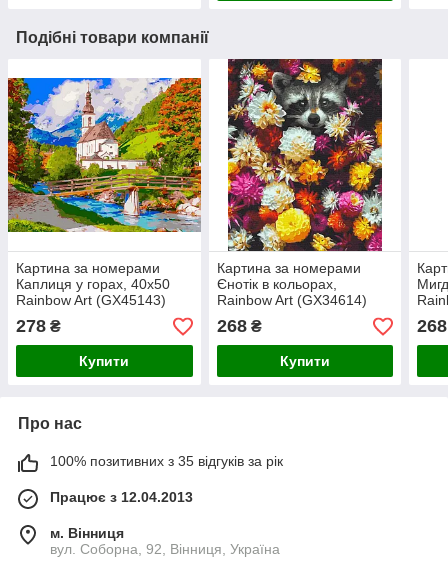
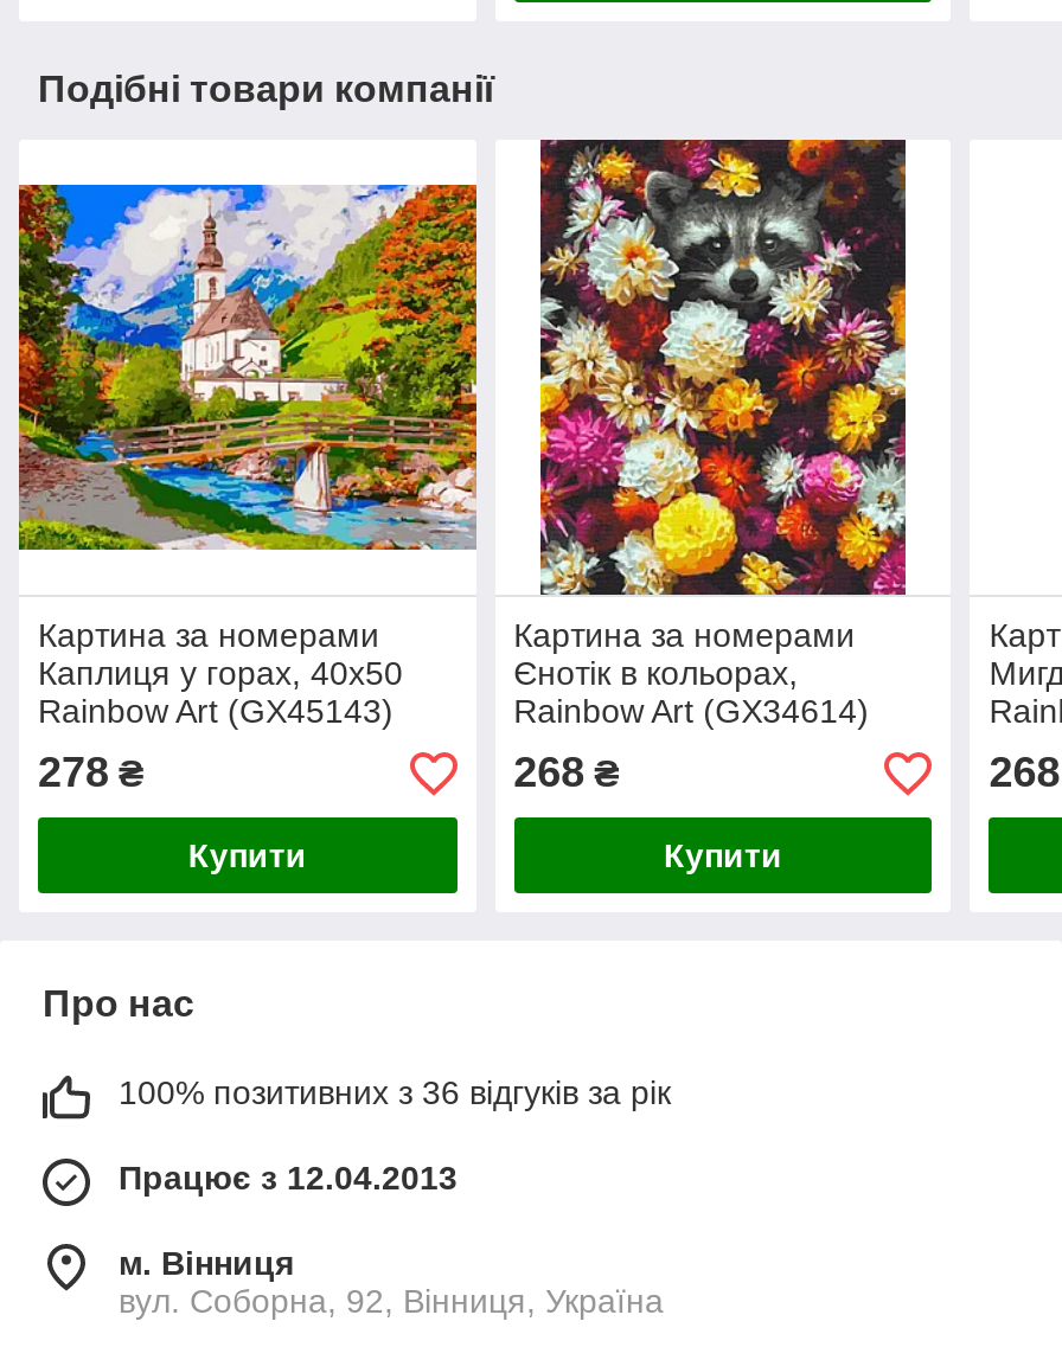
- 100% позитивних з 35 відгуків за рік
+ 100% позитивних з 36 відгуків за рік
